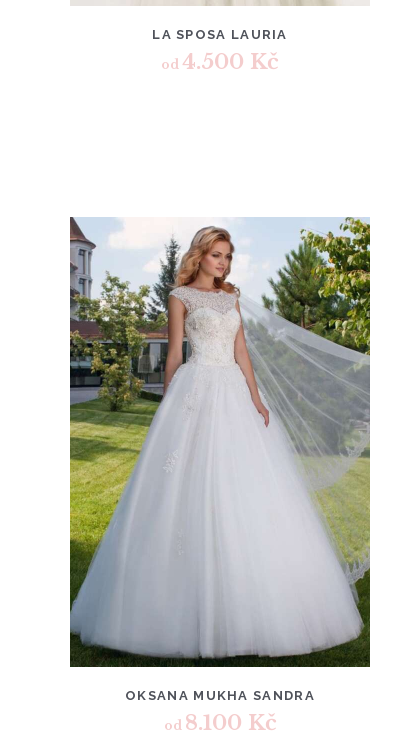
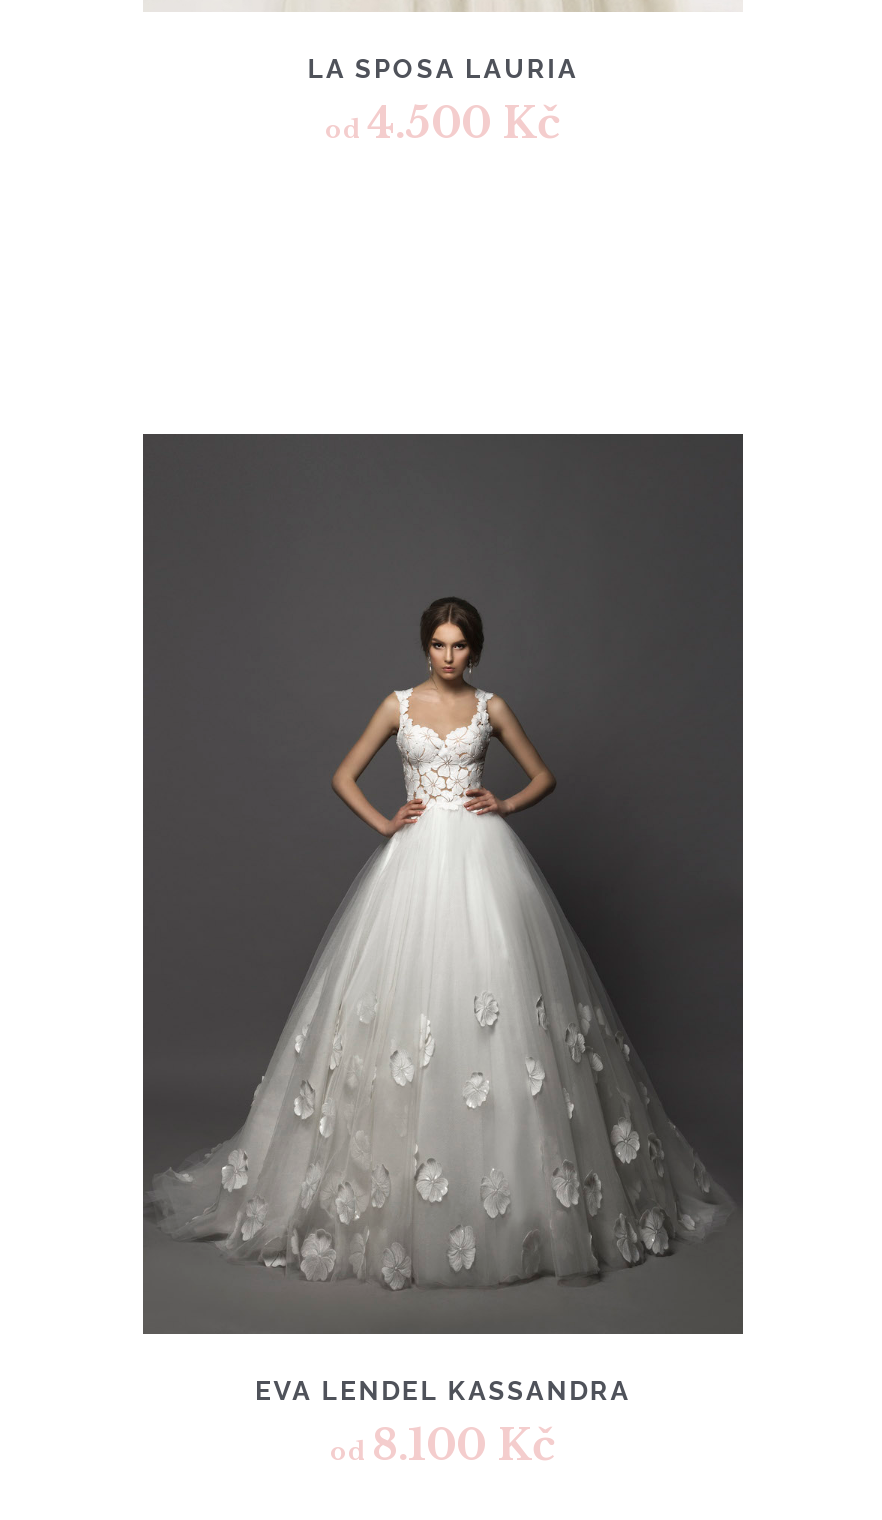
- [image]
- OKSANA MUKHA SANDRA
+ [image]
+ EVA LENDEL KASSANDRA
